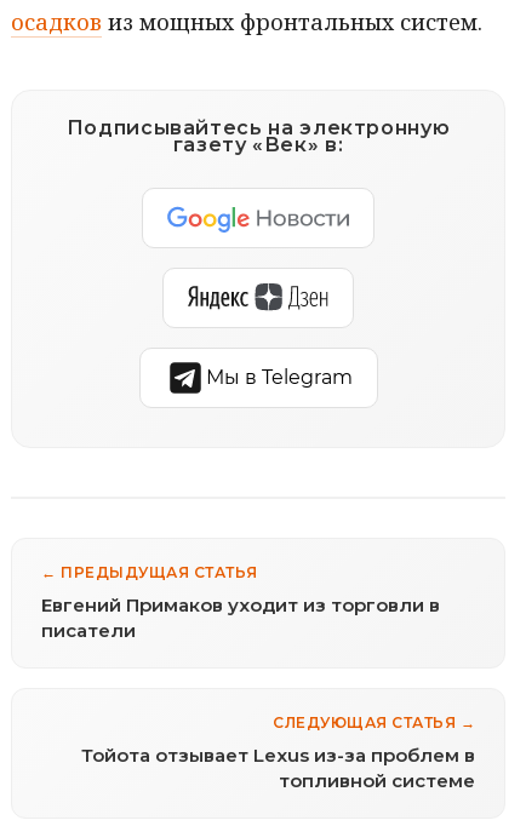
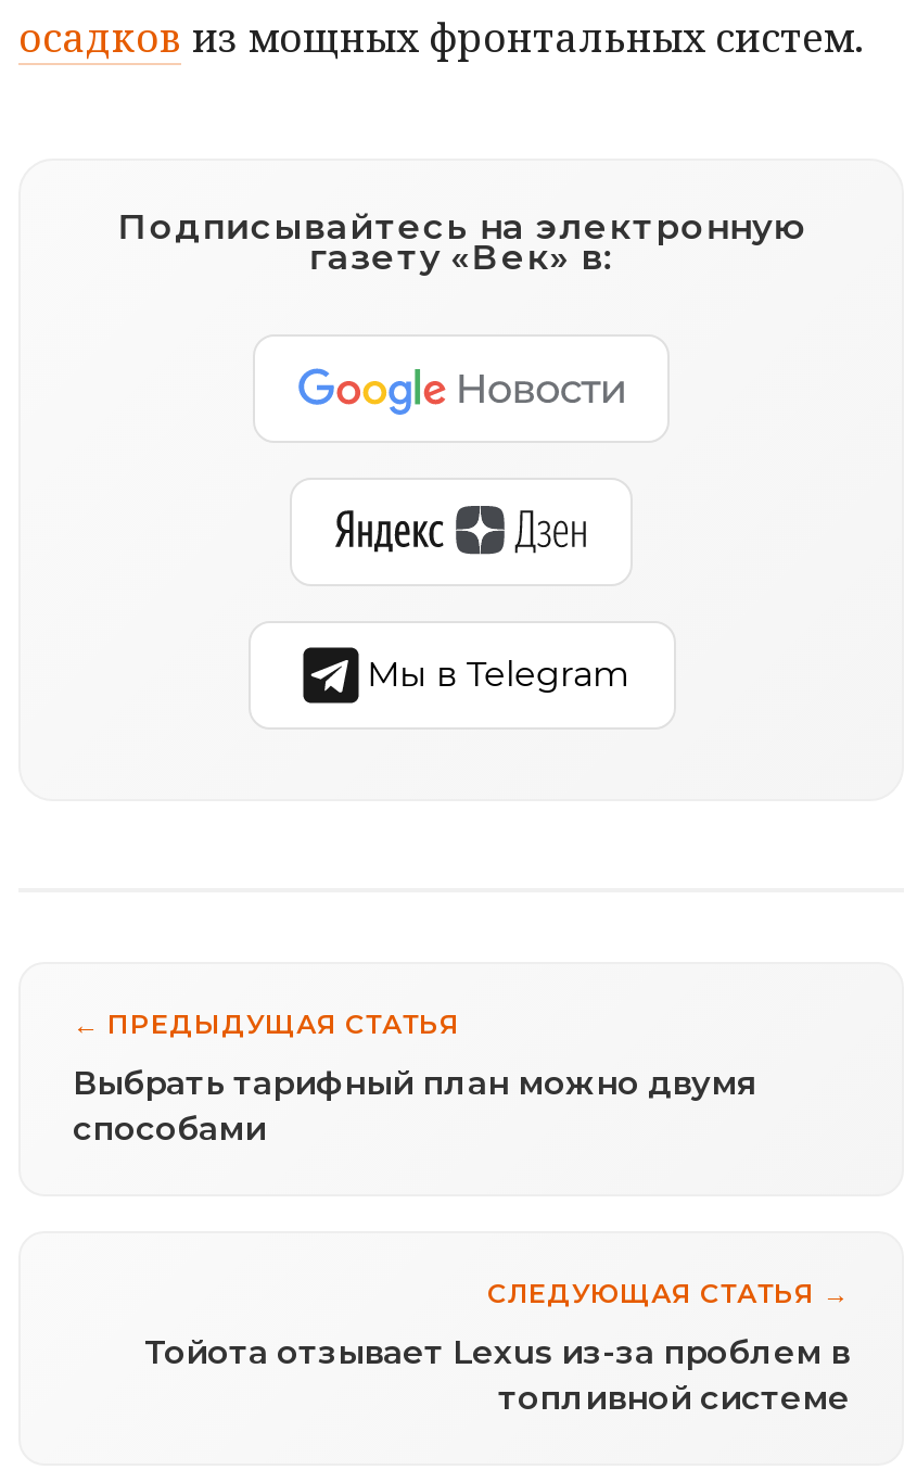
- Евгений Примаков уходит из торговли в
- писатели
+ Выбрать тарифный план можно двумя
+ способами
